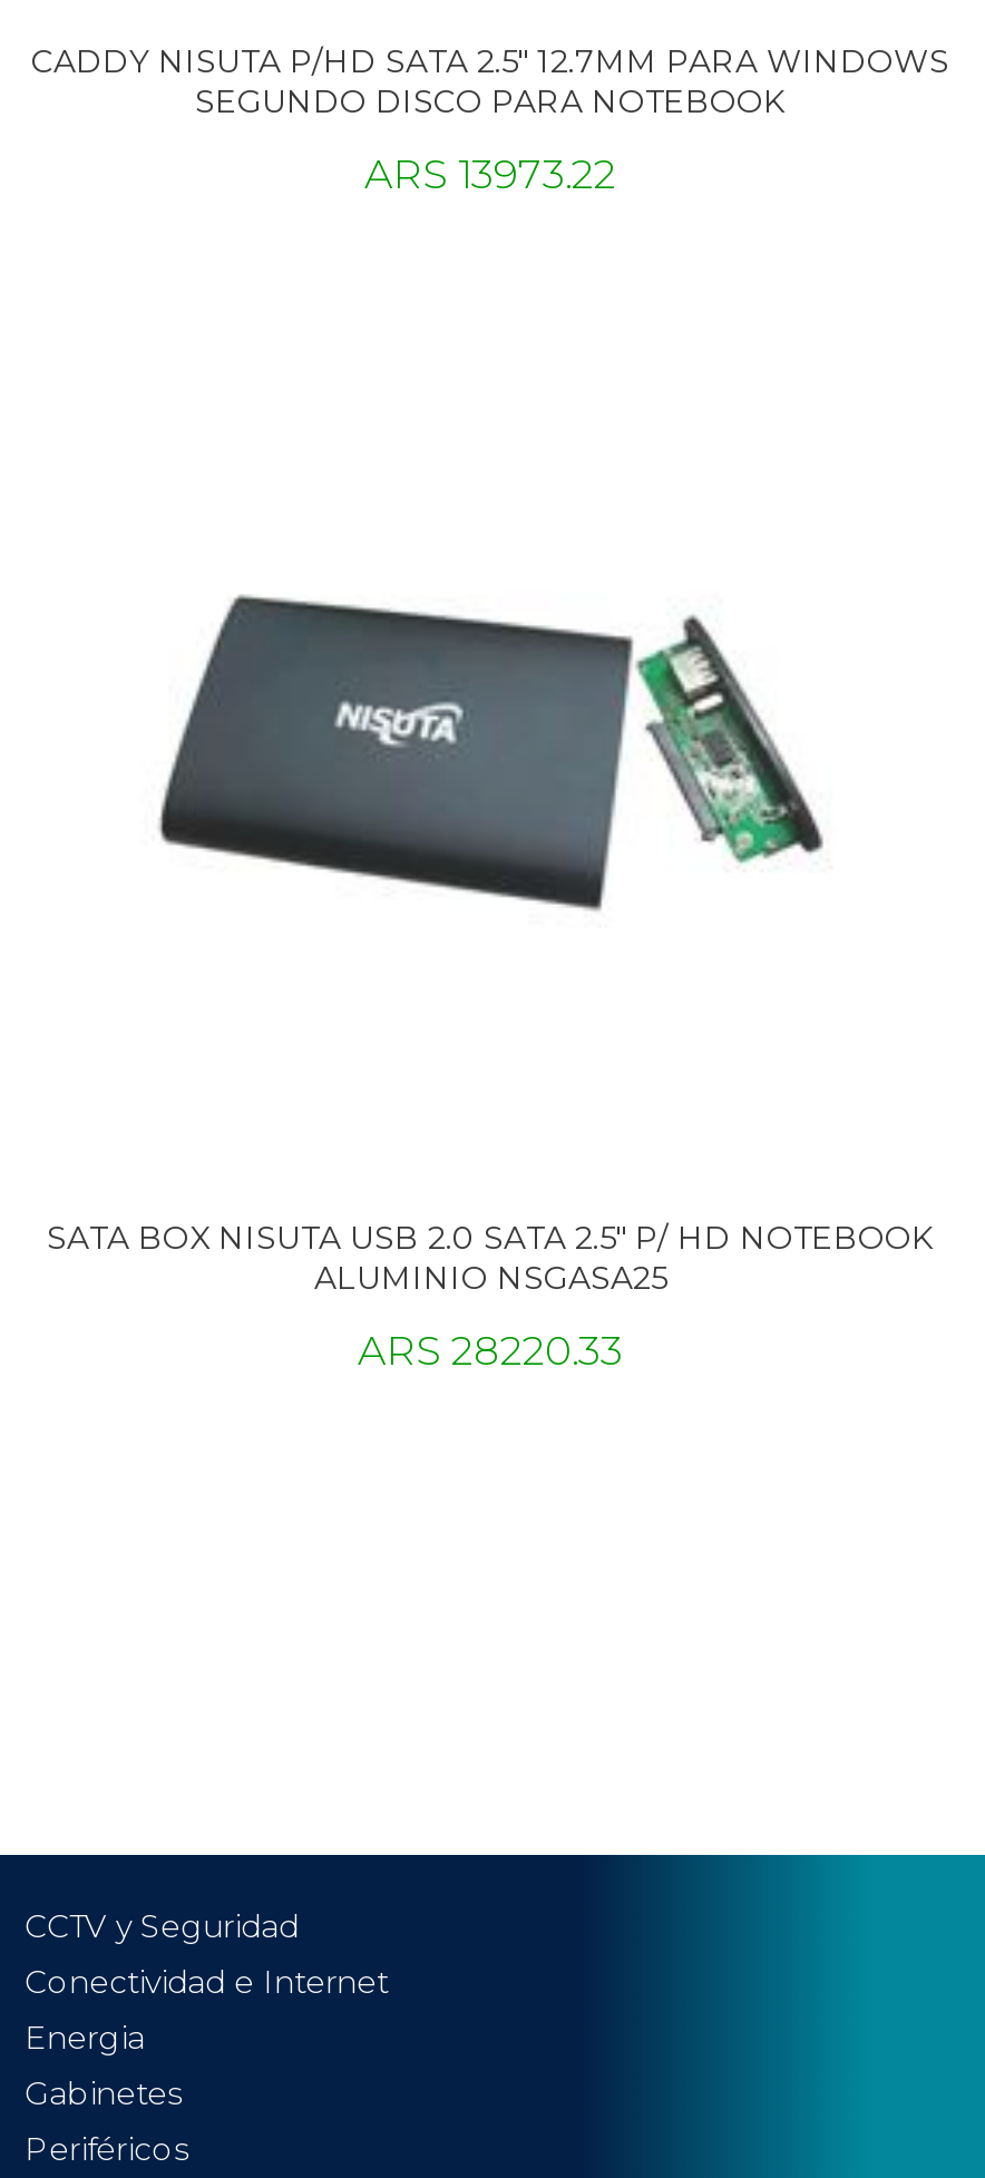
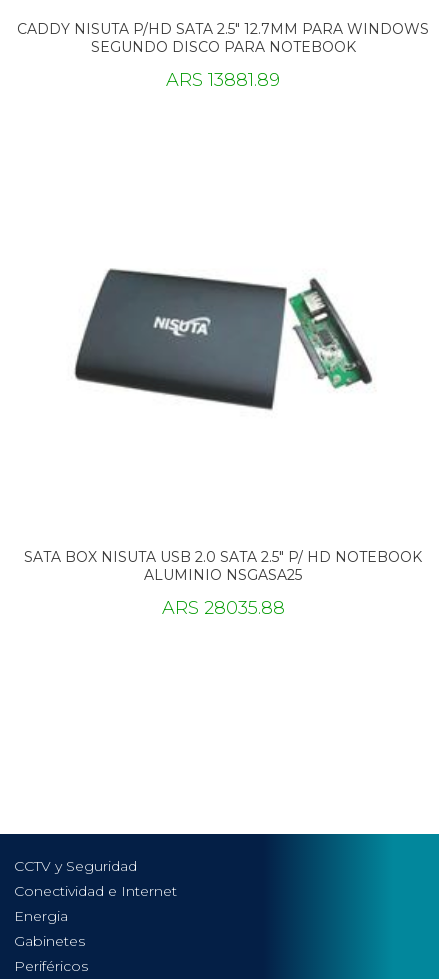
- ARS 13973.22
+ ARS 13881.89

- ARS 28220.33
+ ARS 28035.88
